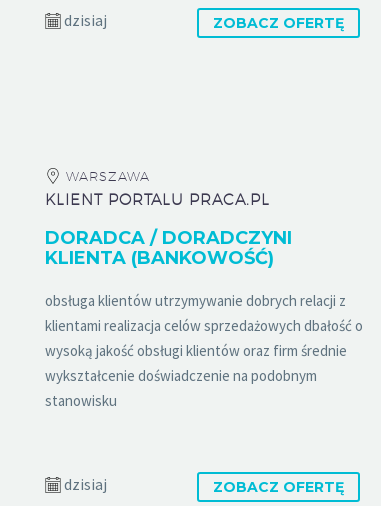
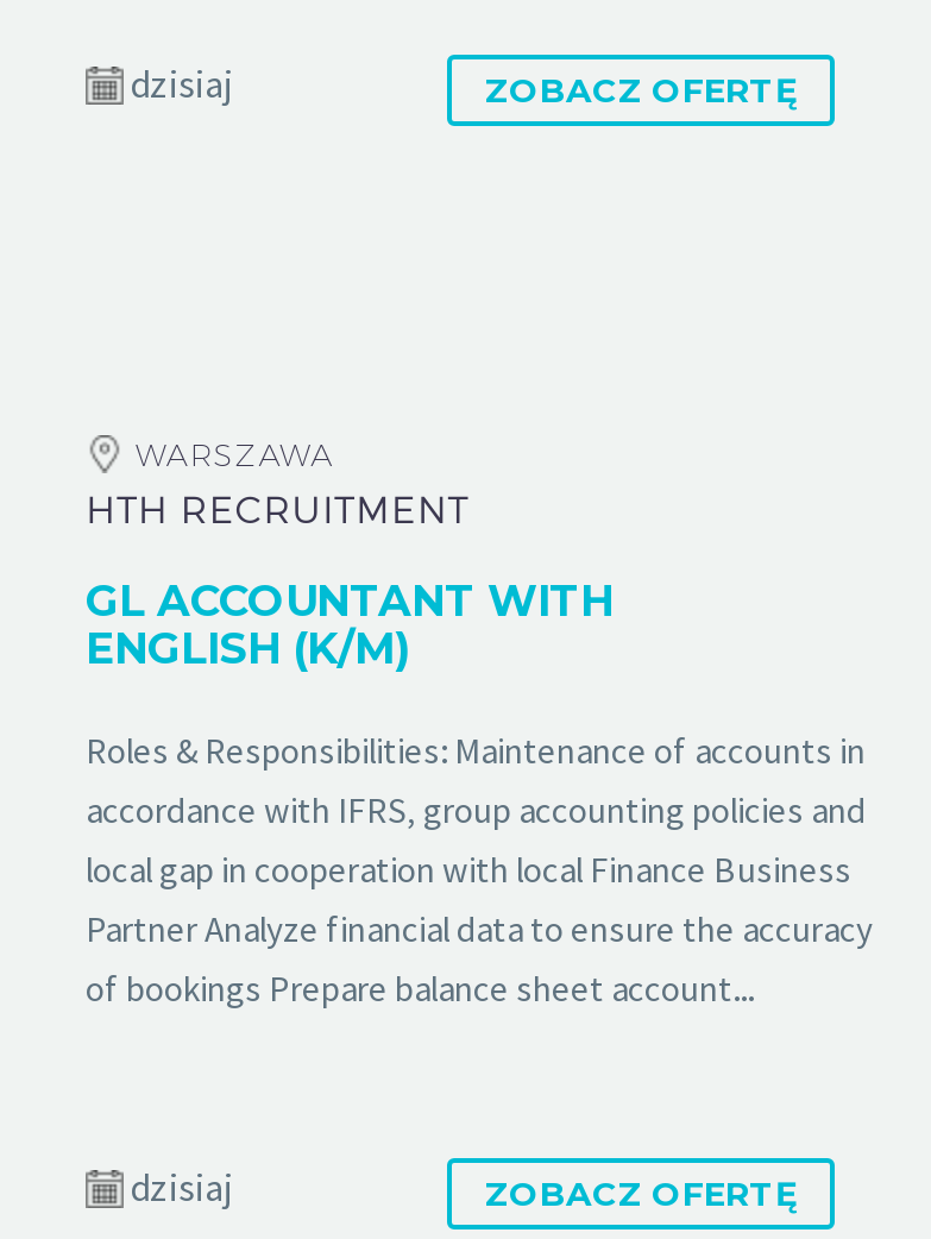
- KLIENT PORTALU PRACA.PL
+ HTH RECRUITMENT

- DORADCA / DORADCZYNI
- KLIENTA (BANKOWOŚĆ)
+ GL ACCOUNTANT WITH
+ ENGLISH (K/M)

- obsługa klientów utrzymywanie dobrych relacji z
- klientami realizacja celów sprzedażowych dbałość o
- wysoką jakość obsługi klientów oraz firm średnie
- wykształcenie doświadczenie na podobnym
- stanowisku
+ Roles & Responsibilities: Maintenance of accounts in
+ accordance with IFRS, group accounting policies and
+ local gap in cooperation with local Finance Business
+ Partner Analyze financial data to ensure the accuracy
+ of bookings Prepare balance sheet account...
